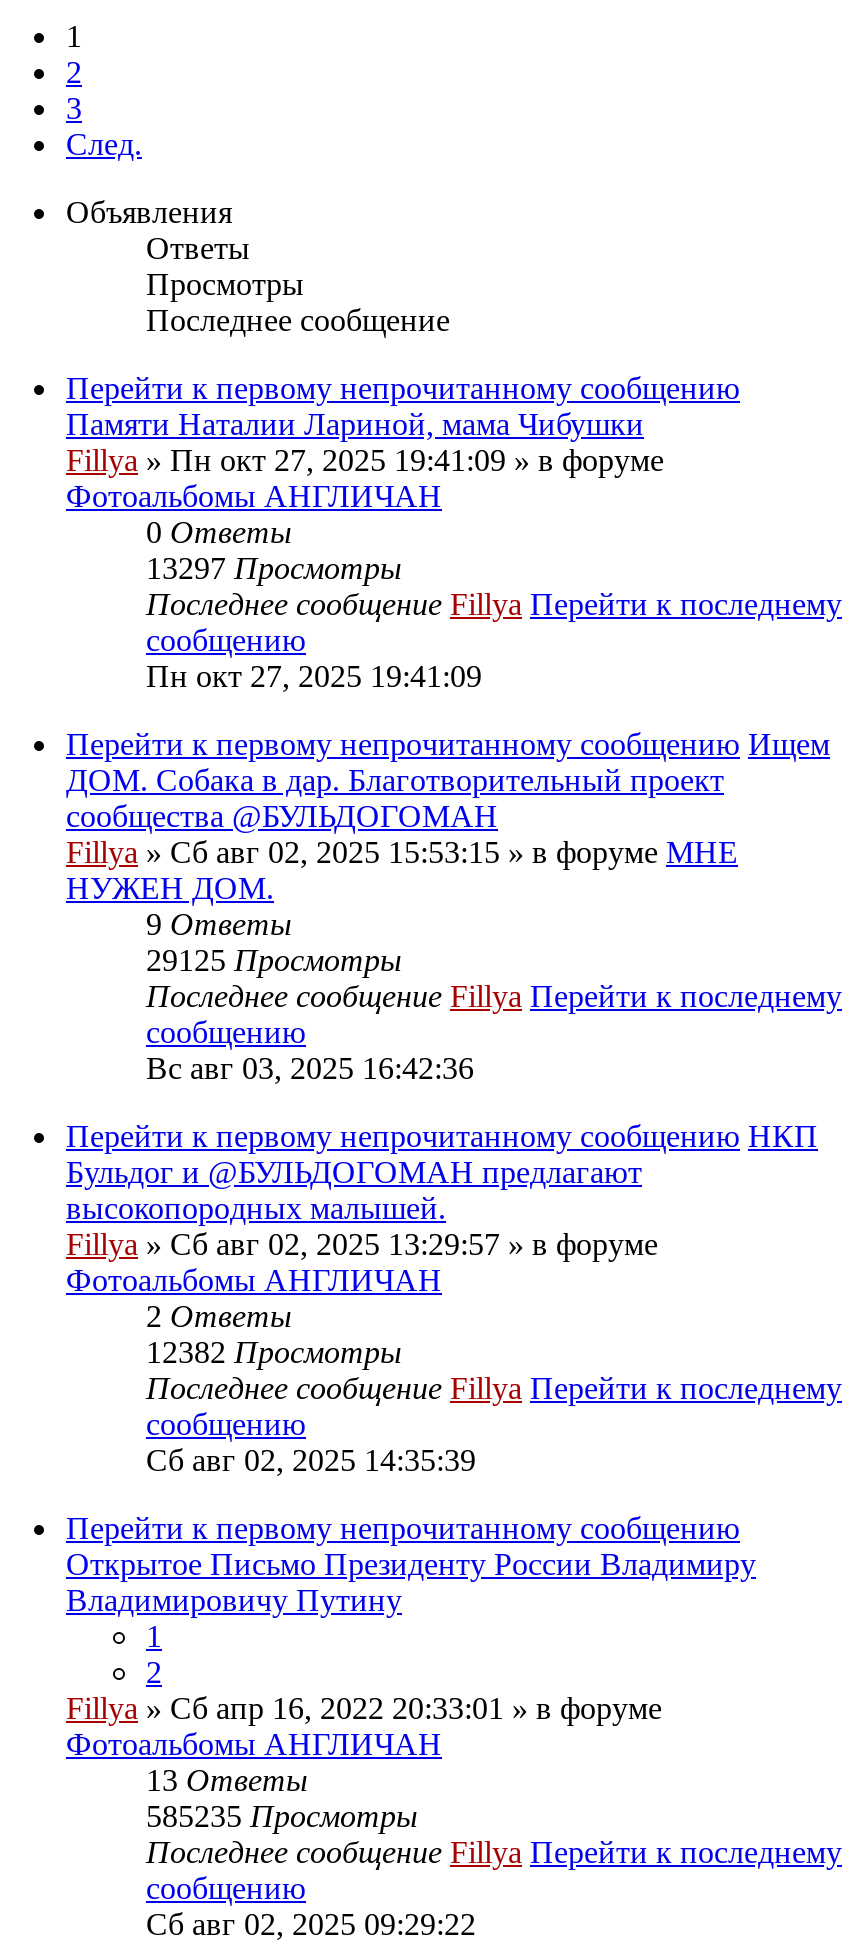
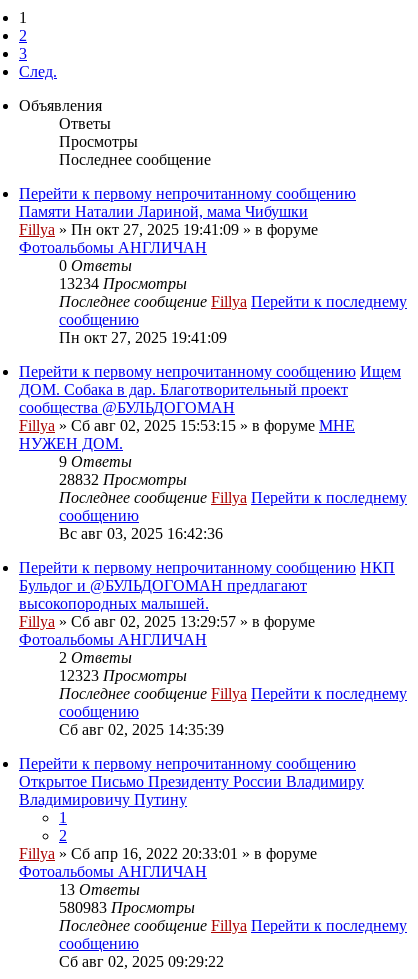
- 13297 Просмотры
+ 13234 Просмотры

- 29125 Просмотры
+ 28832 Просмотры

- 12382 Просмотры
+ 12323 Просмотры

- 585235 Просмотры
+ 580983 Просмотры
